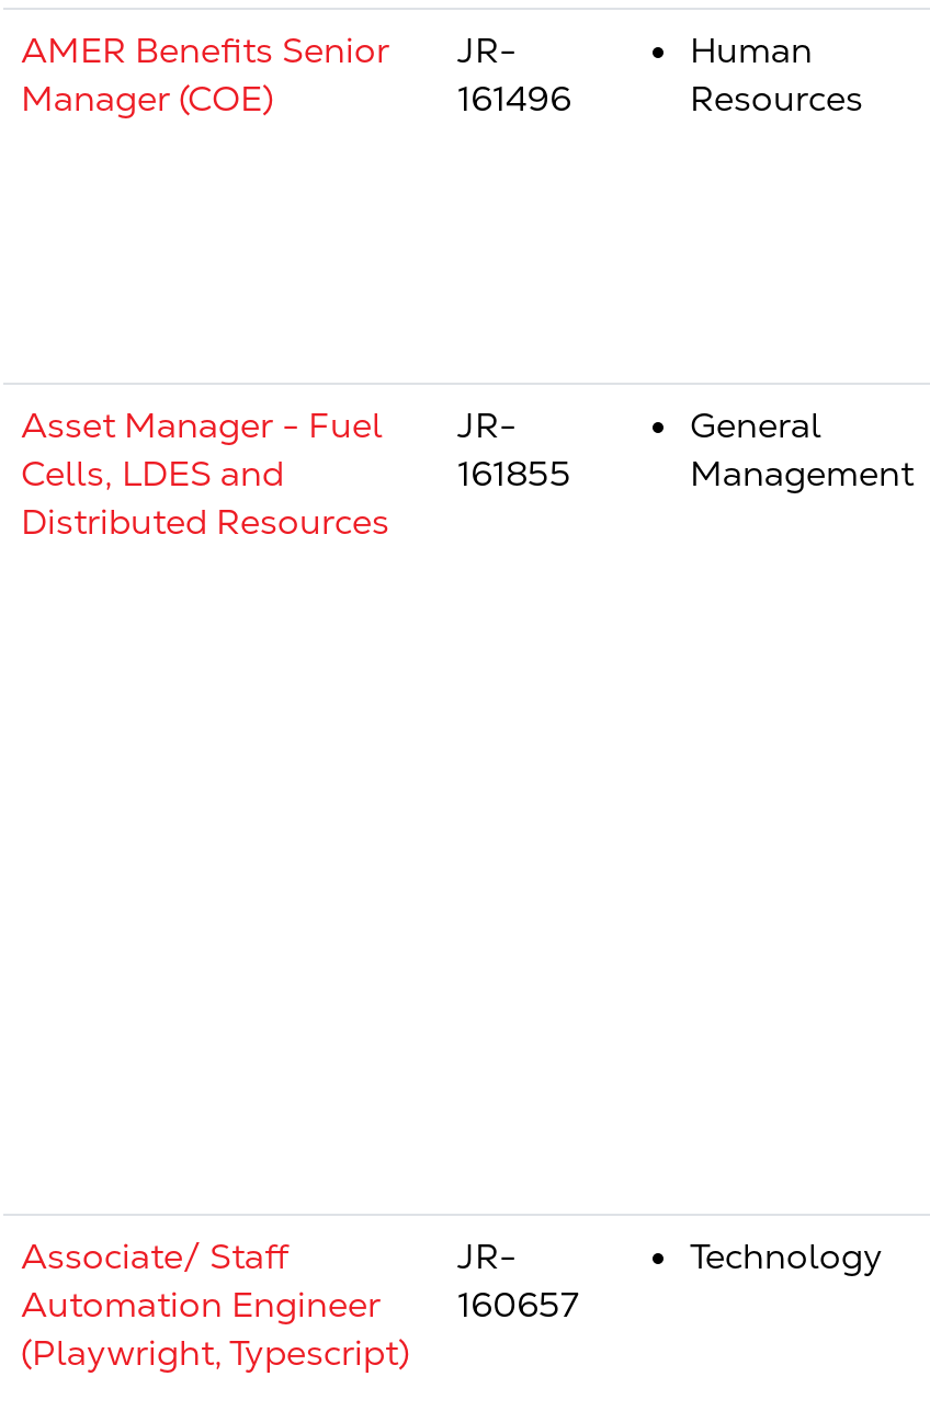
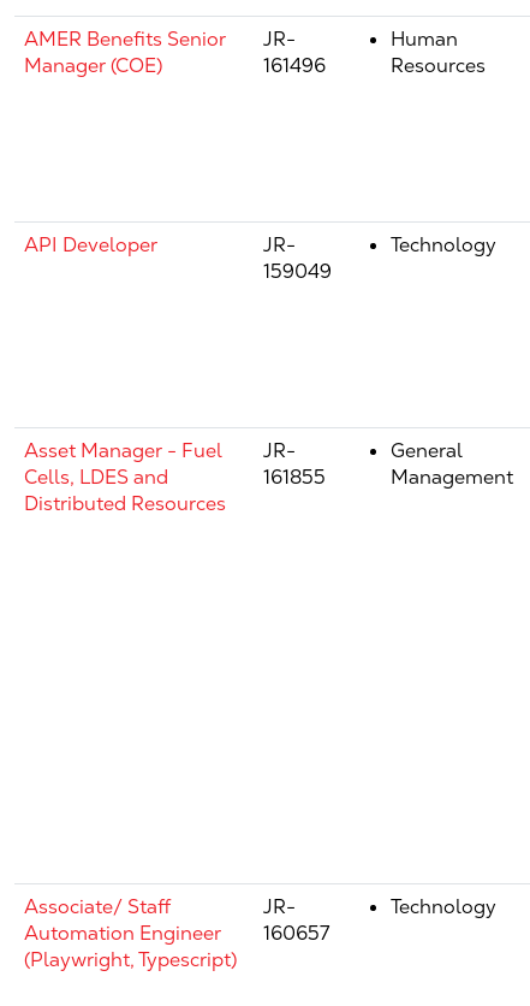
+ API Developer
+ JR-
+ 159049

+ Technology
